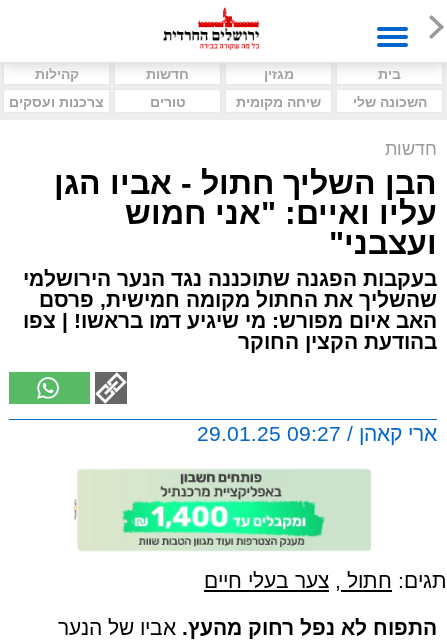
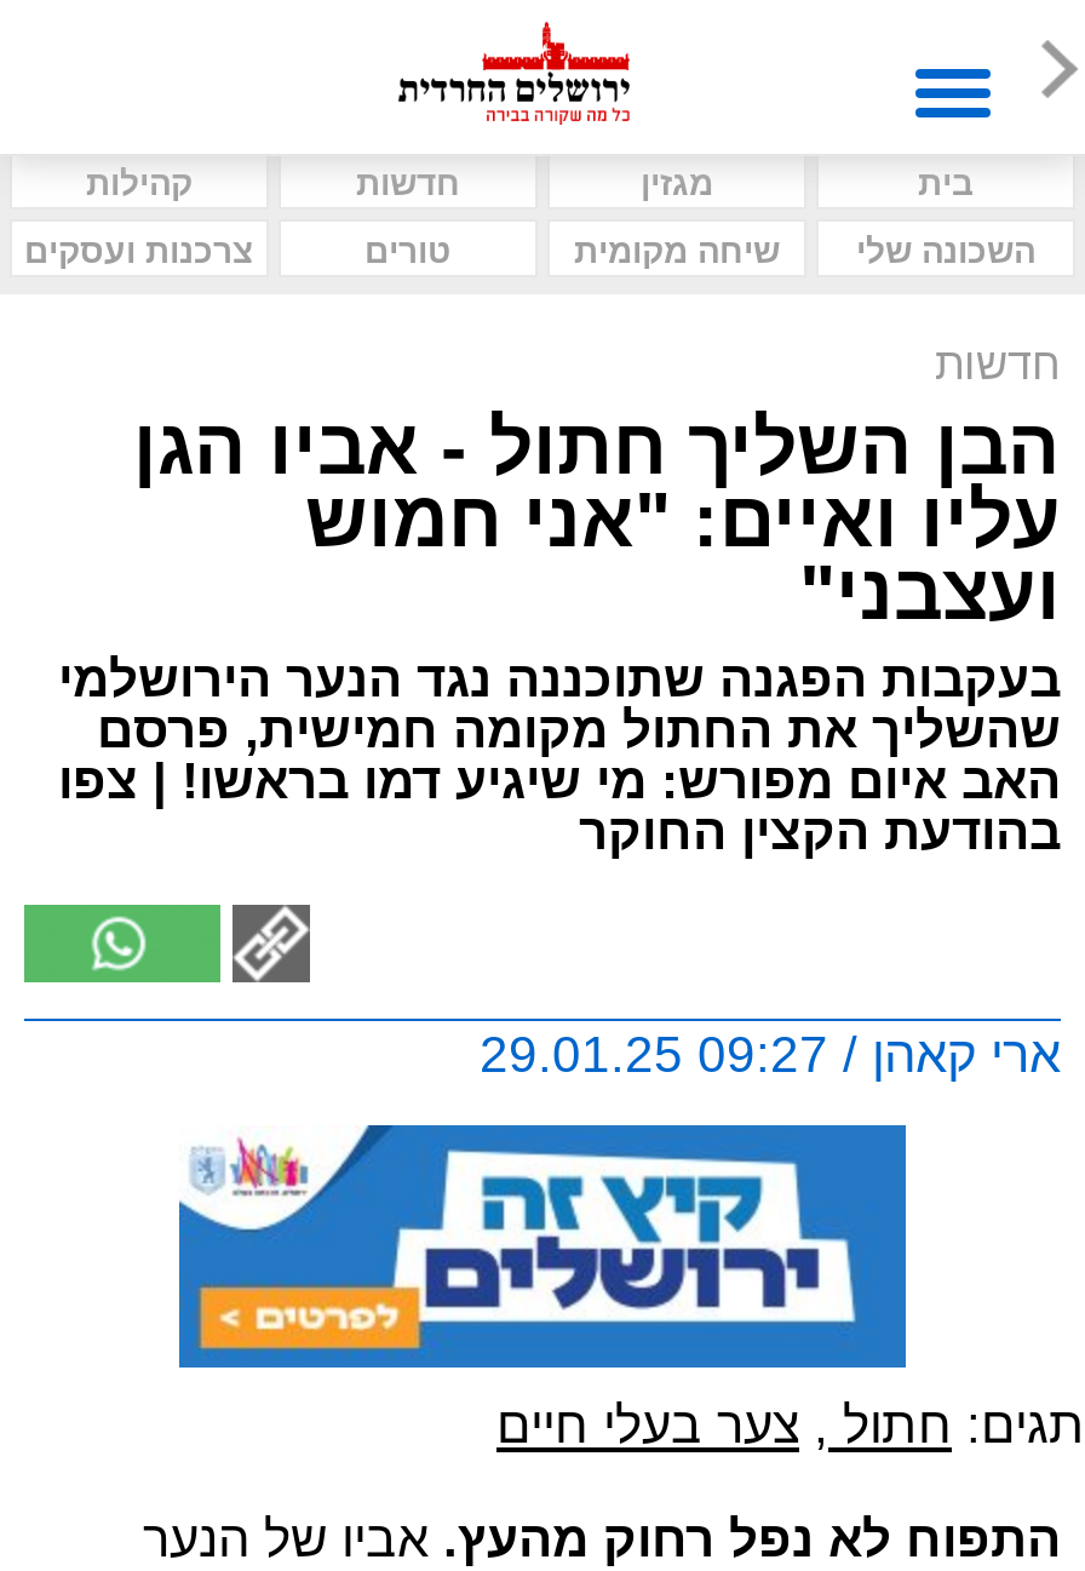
- [image]
+ [image]
